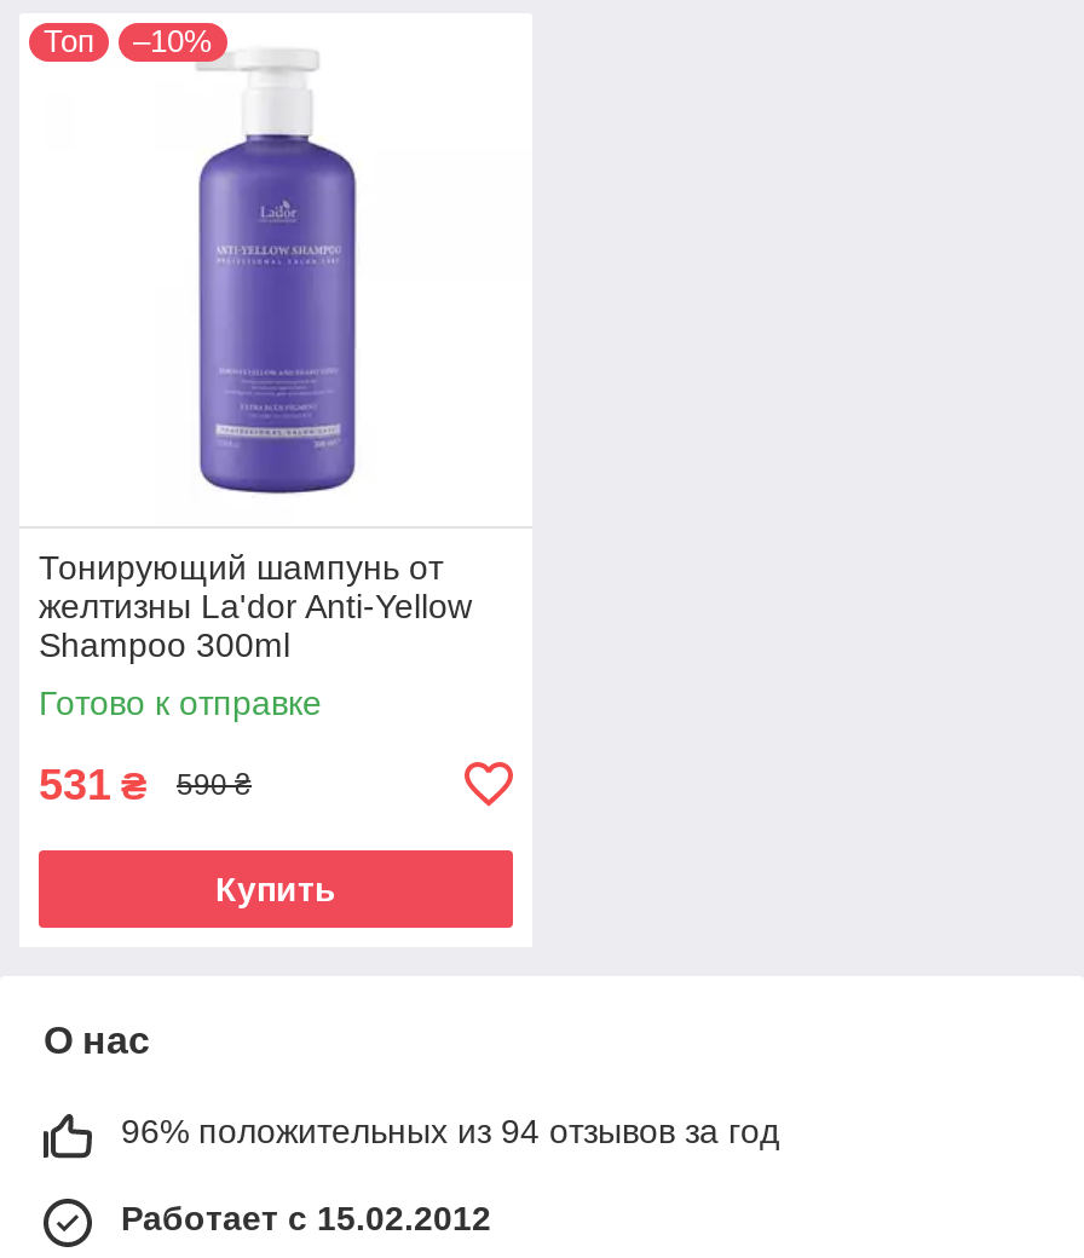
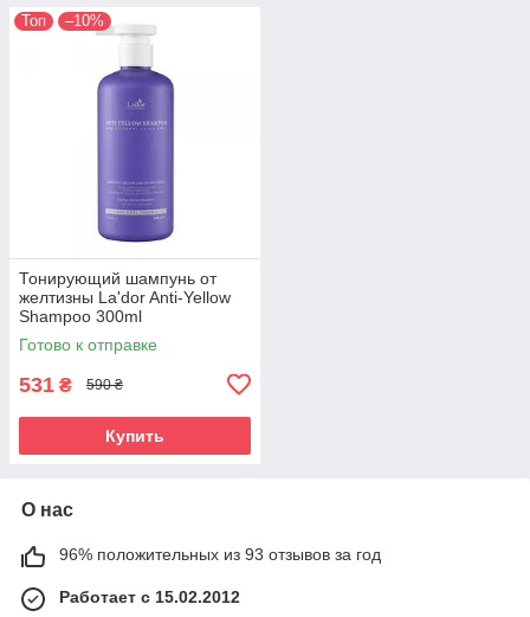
- 96% положительных из 94 отзывов за год
+ 96% положительных из 93 отзывов за год
